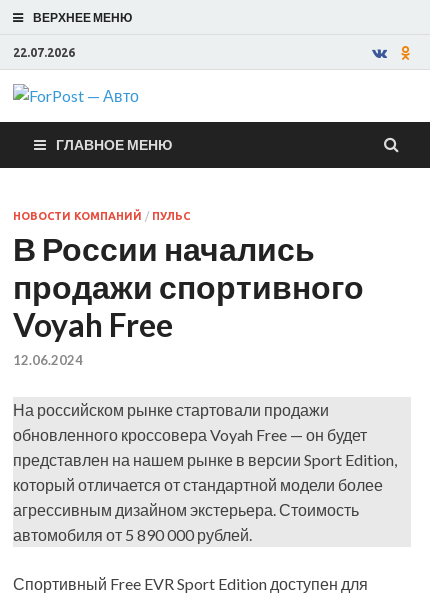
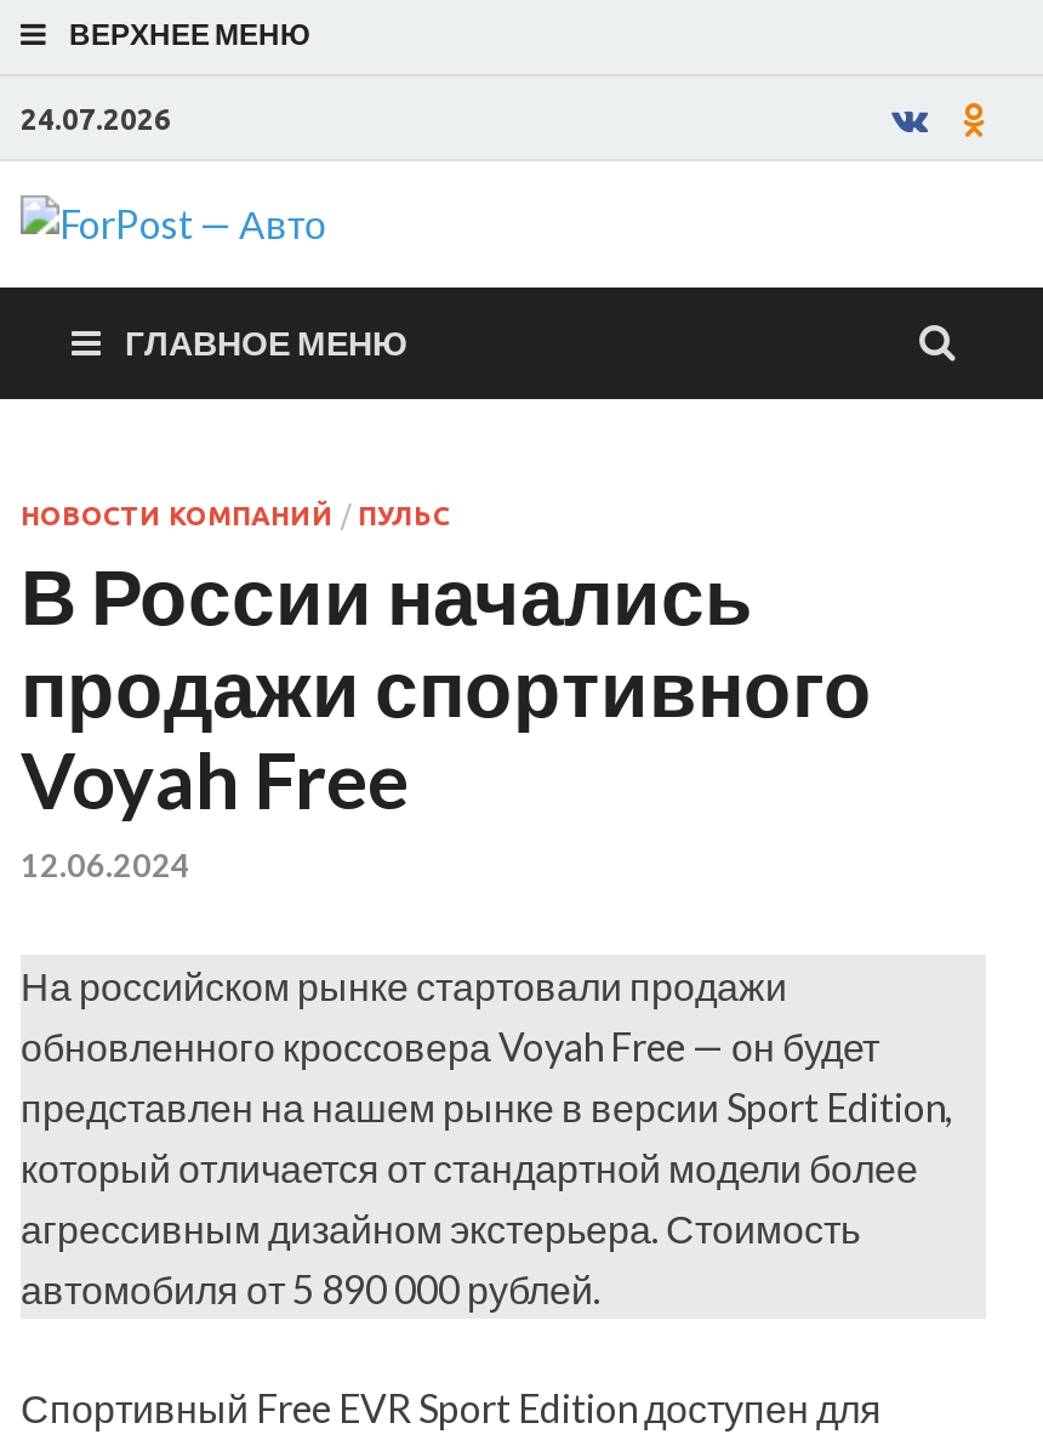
- 22.07.2026
+ 24.07.2026
